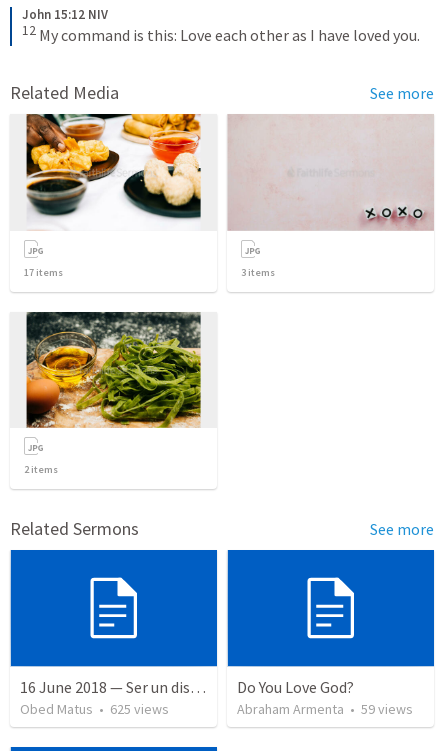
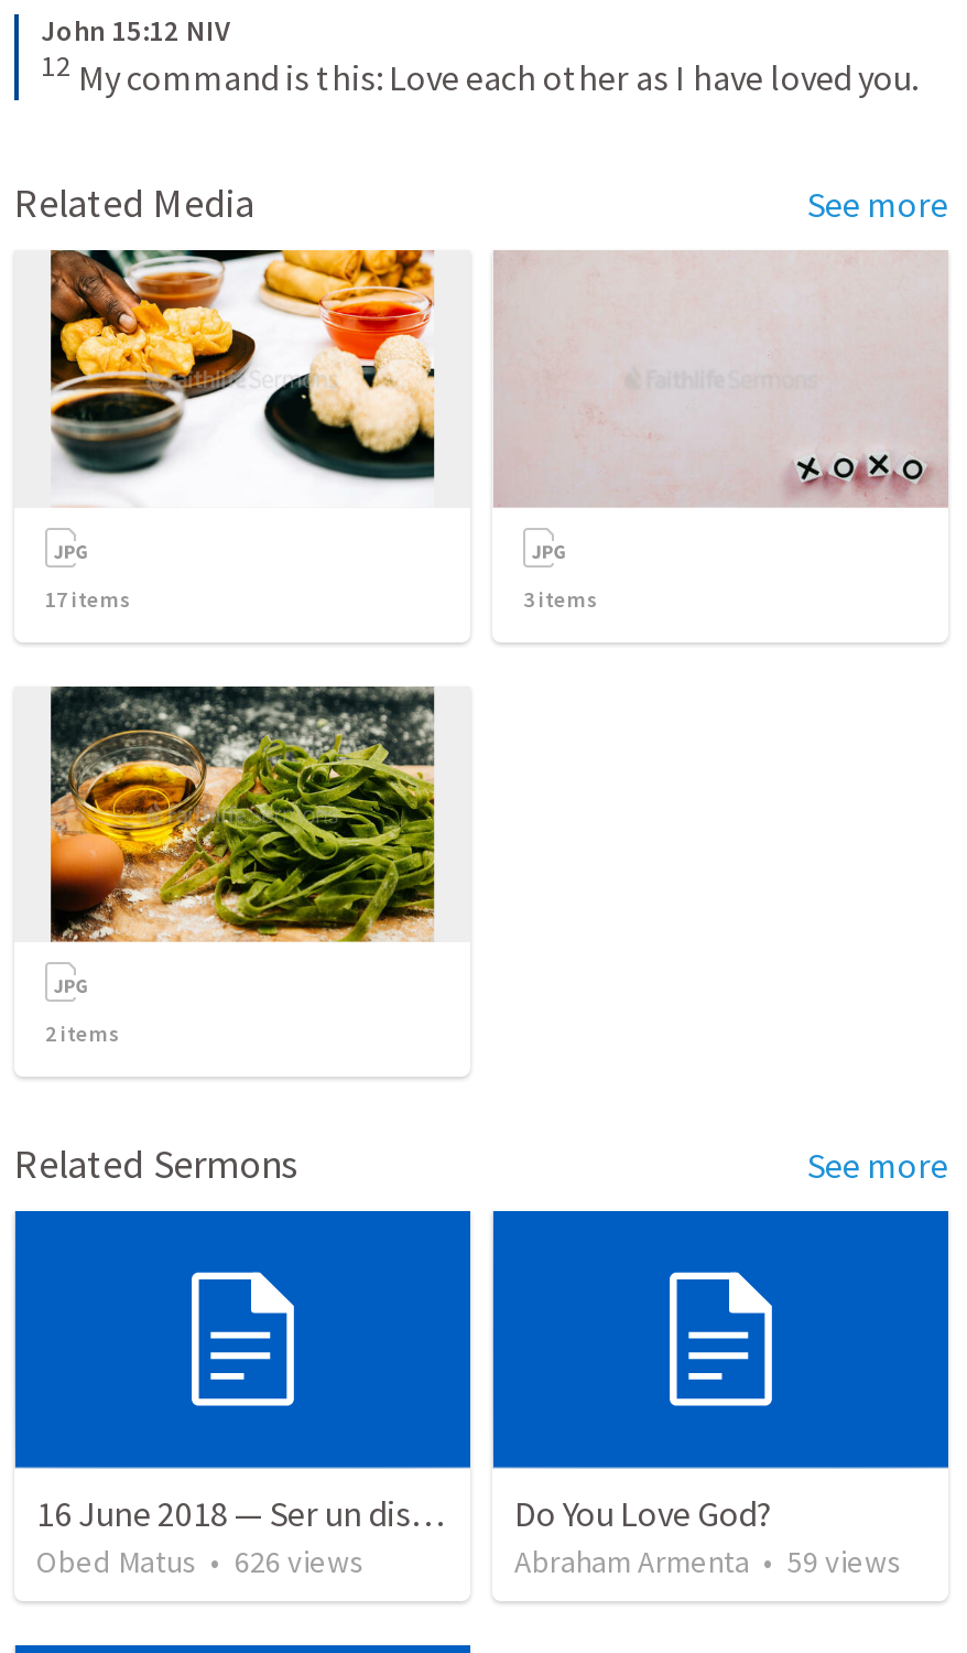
- Obed Matus • 625 views
+ Obed Matus • 626 views
